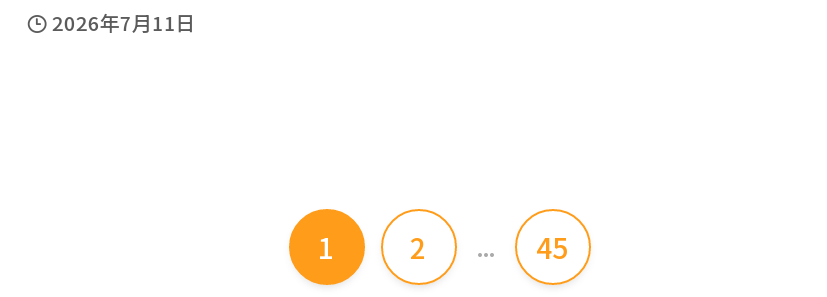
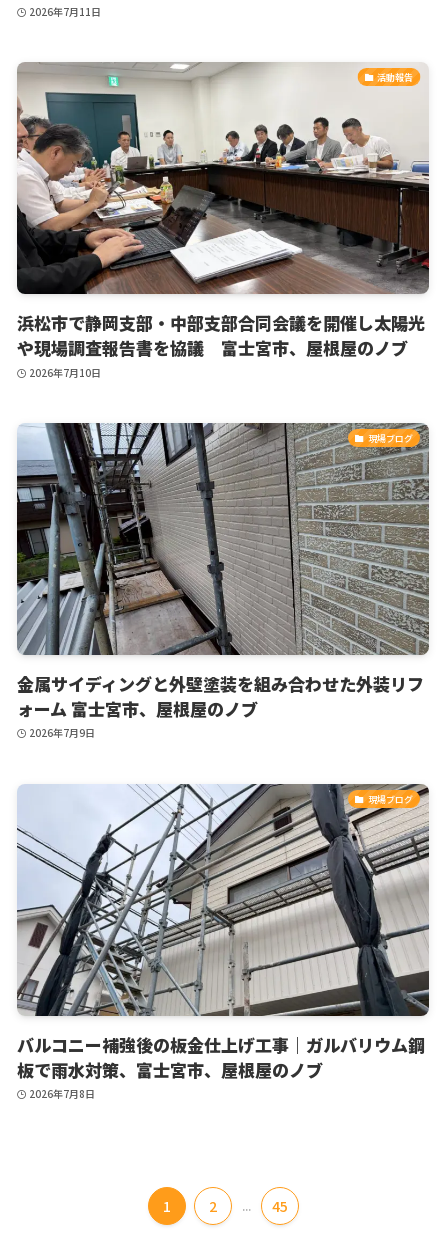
+ [image]
+ 活動報告

+ [image]
+ 現場ブログ

+ [image]
+ 現場ブログ

+ 浜松市で静岡支部・中部支部合同会議を開催し太陽光
+ や現場調査報告書を協議 富士宮市、屋根屋のノブ
+ 2026年7月10日

+ 金属サイディングと外壁塗装を組み合わせた外装リフ
+ ォーム 富士宮市、屋根屋のノブ
+ 2026年7月9日

+ バルコニー補強後の板金仕上げ工事｜ガルバリウム鋼
+ 板で雨水対策、富士宮市、屋根屋のノブ
+ 2026年7月8日
